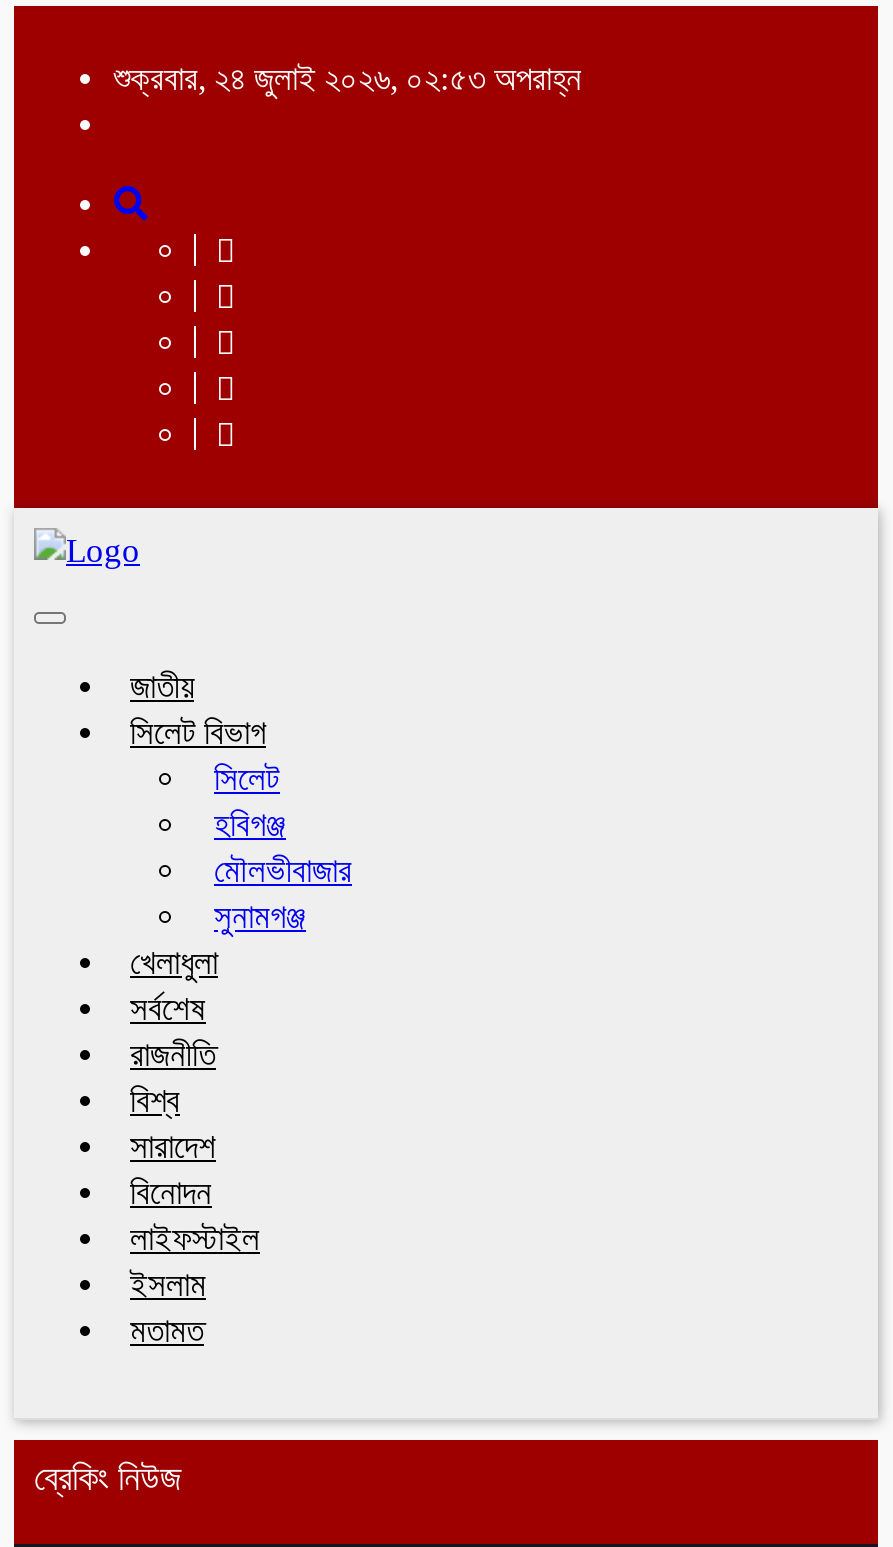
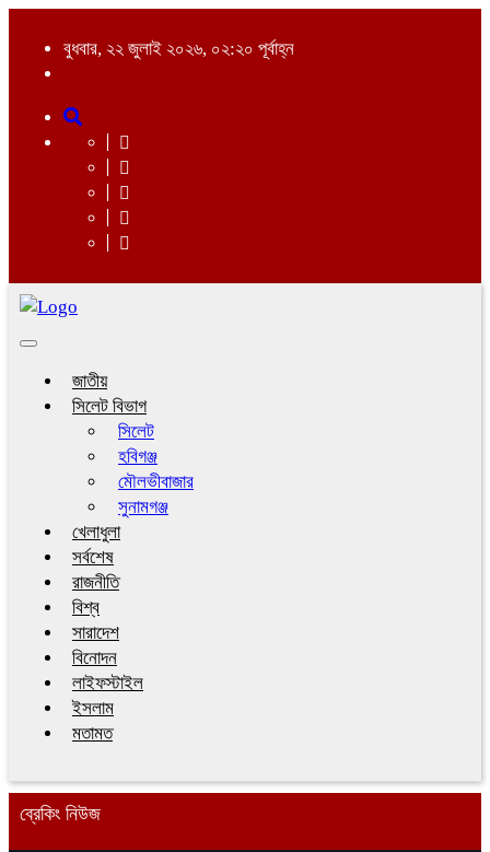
- শুক্রবার, ২৪ জুলাই ২০২৬, ০২:৫৩ অপরাহ্ন
+ বুধবার, ২২ জুলাই ২০২৬, ০২:২০ পূর্বাহ্ন
